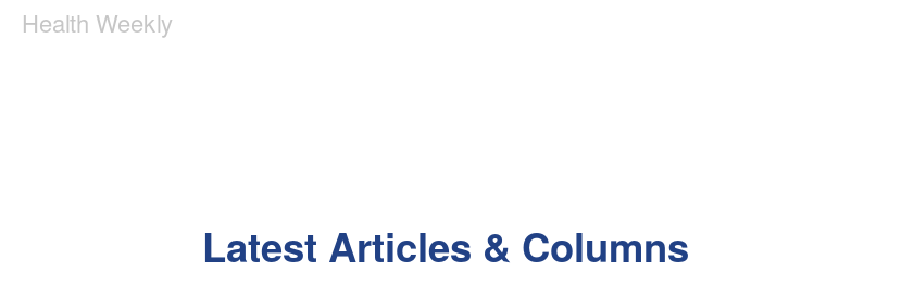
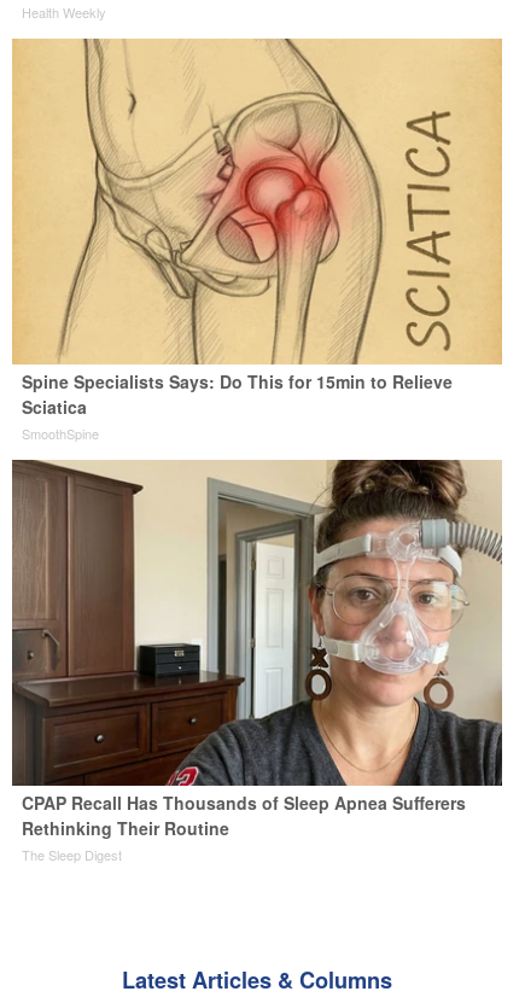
+ [image]
+ Spine Specialists Says: Do This for 15min to Relieve
+ Sciatica
+ SmoothSpine

+ [image]
+ CPAP Recall Has Thousands of Sleep Apnea Sufferers
+ Rethinking Their Routine
+ The Sleep Digest
